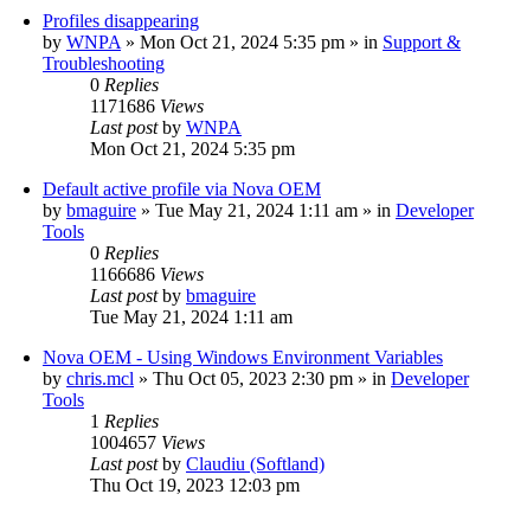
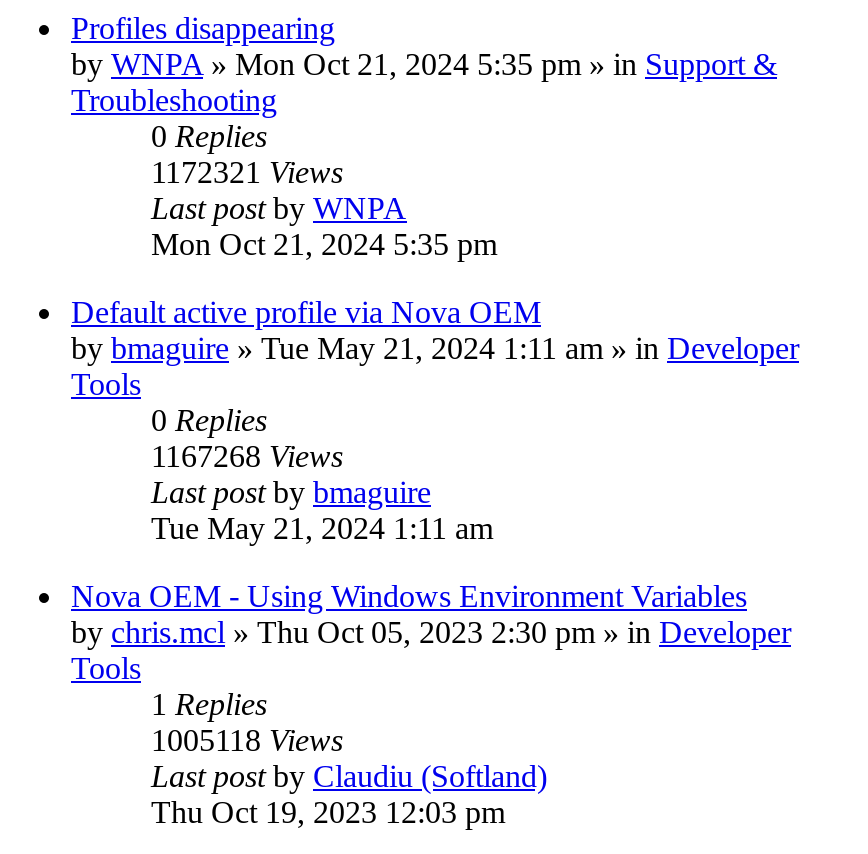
- 1171686 Views
+ 1172321 Views

- 1166686 Views
+ 1167268 Views

- 1004657 Views
+ 1005118 Views
